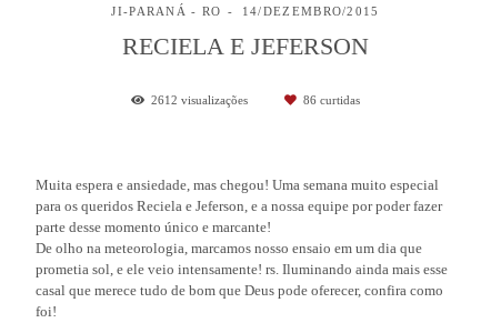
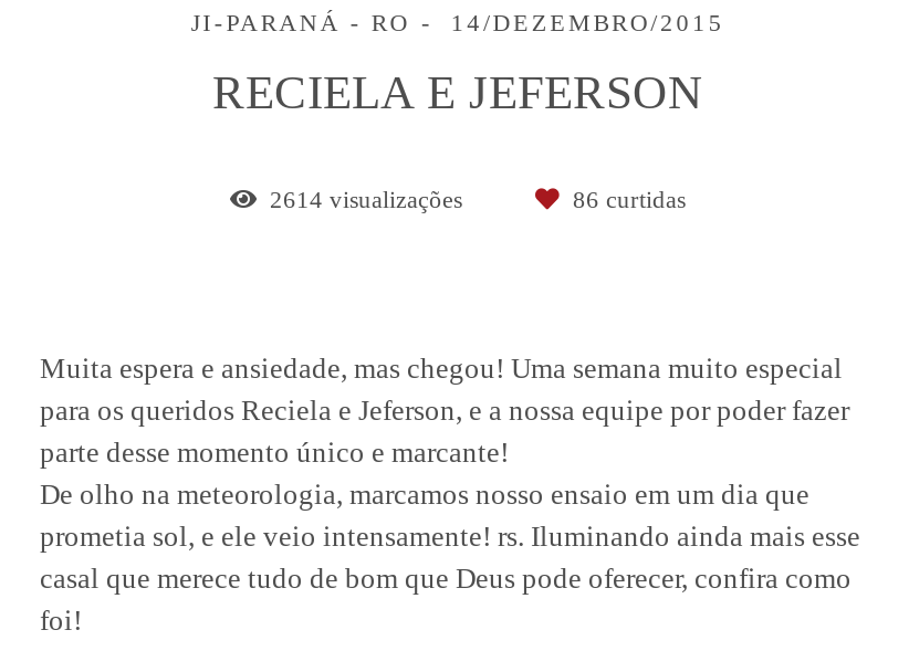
- 2612 visualizações
+ 2614 visualizações
